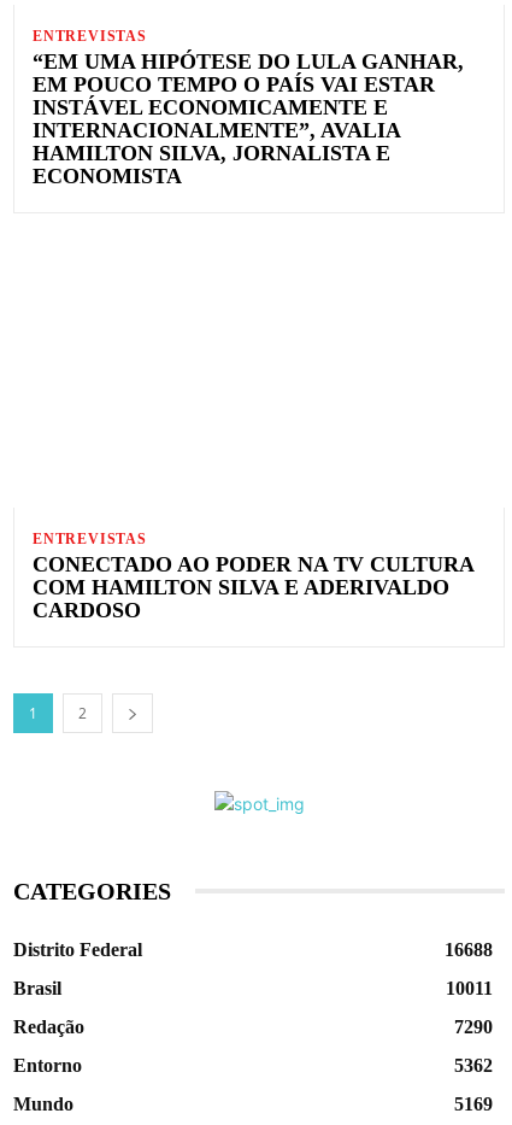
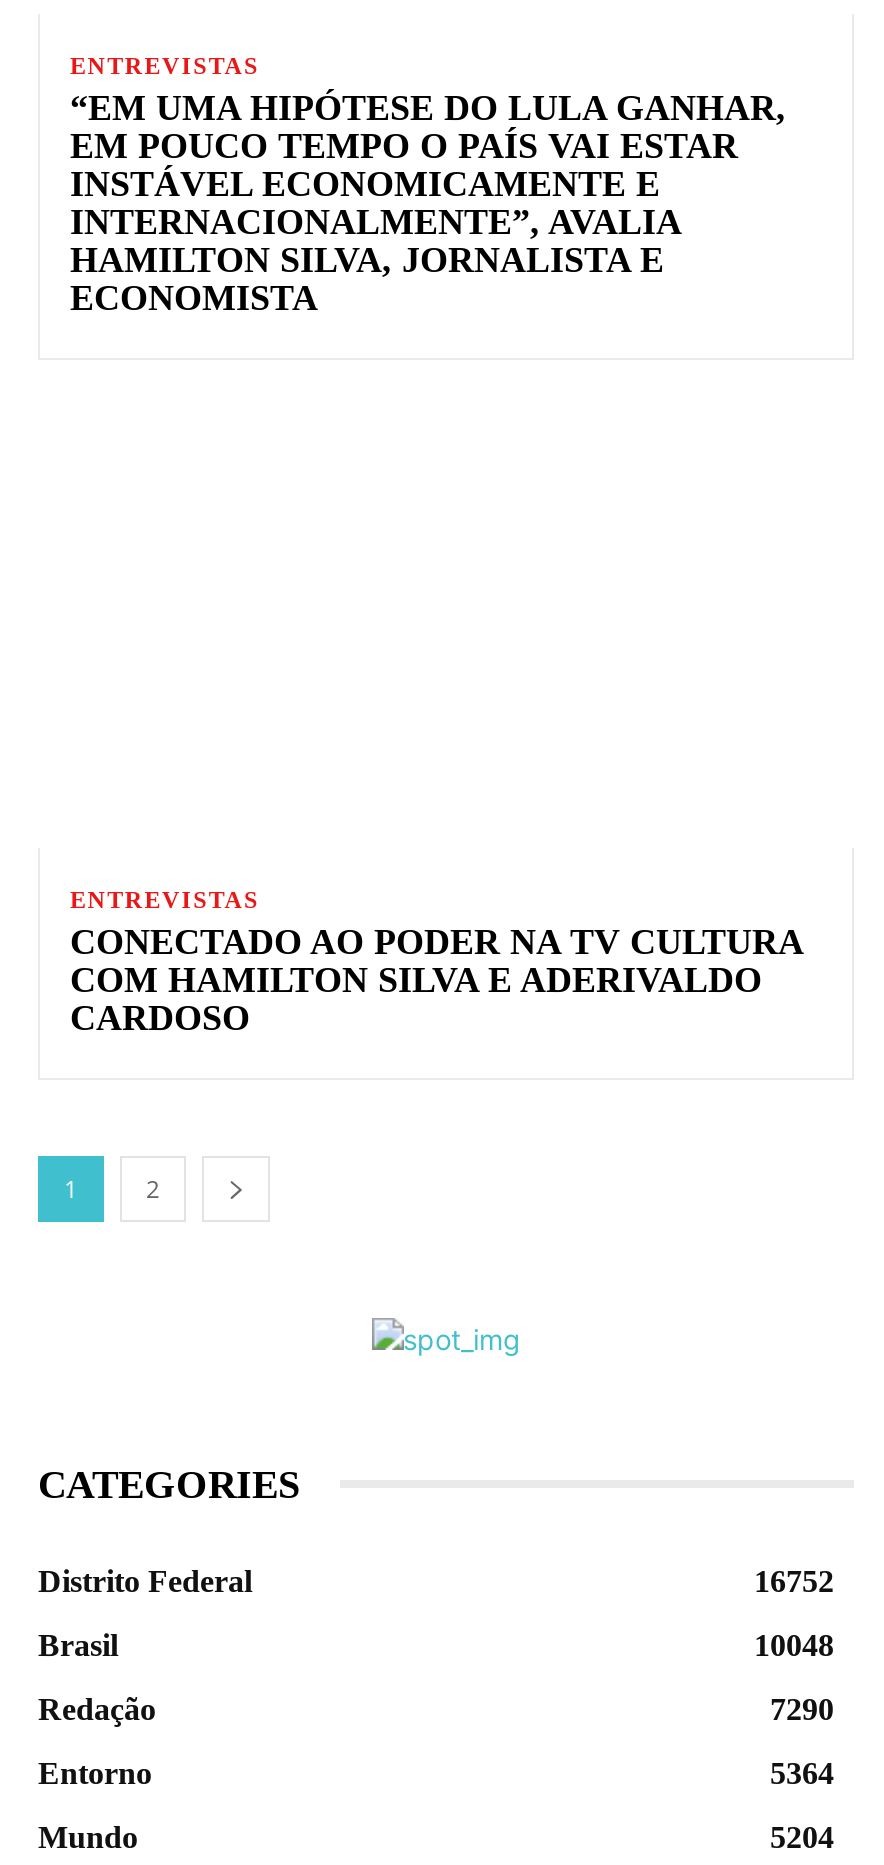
- 16688
+ 16752

- 10011
+ 10048

- 5362
+ 5364

- 5169
+ 5204
